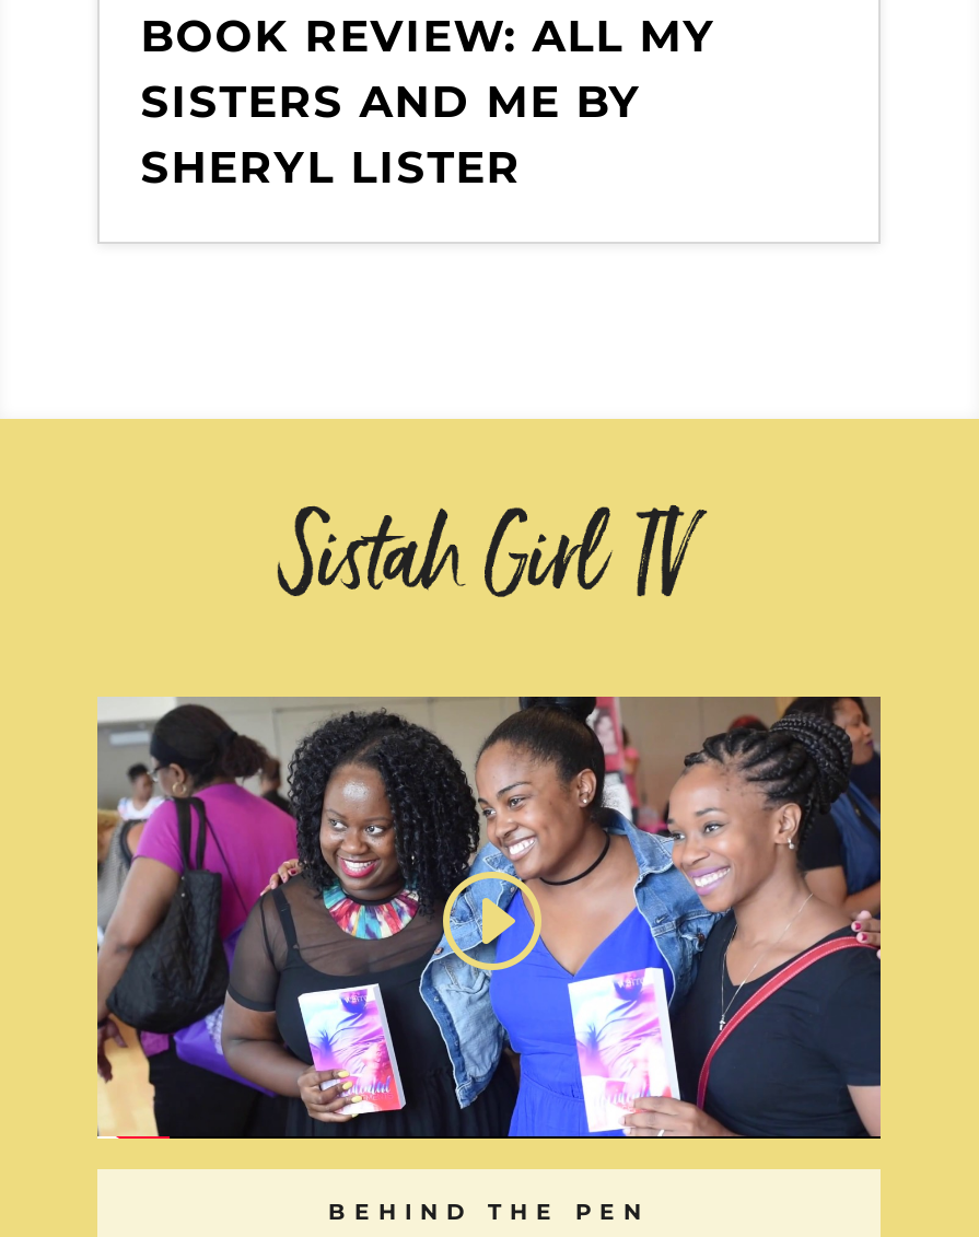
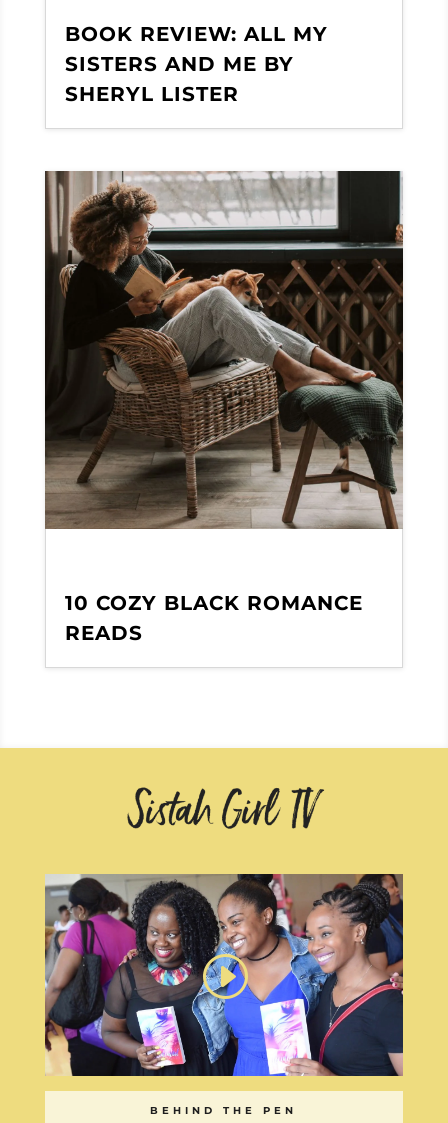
+ [image]

+ 10 COZY BLACK ROMANCE
+ READS
